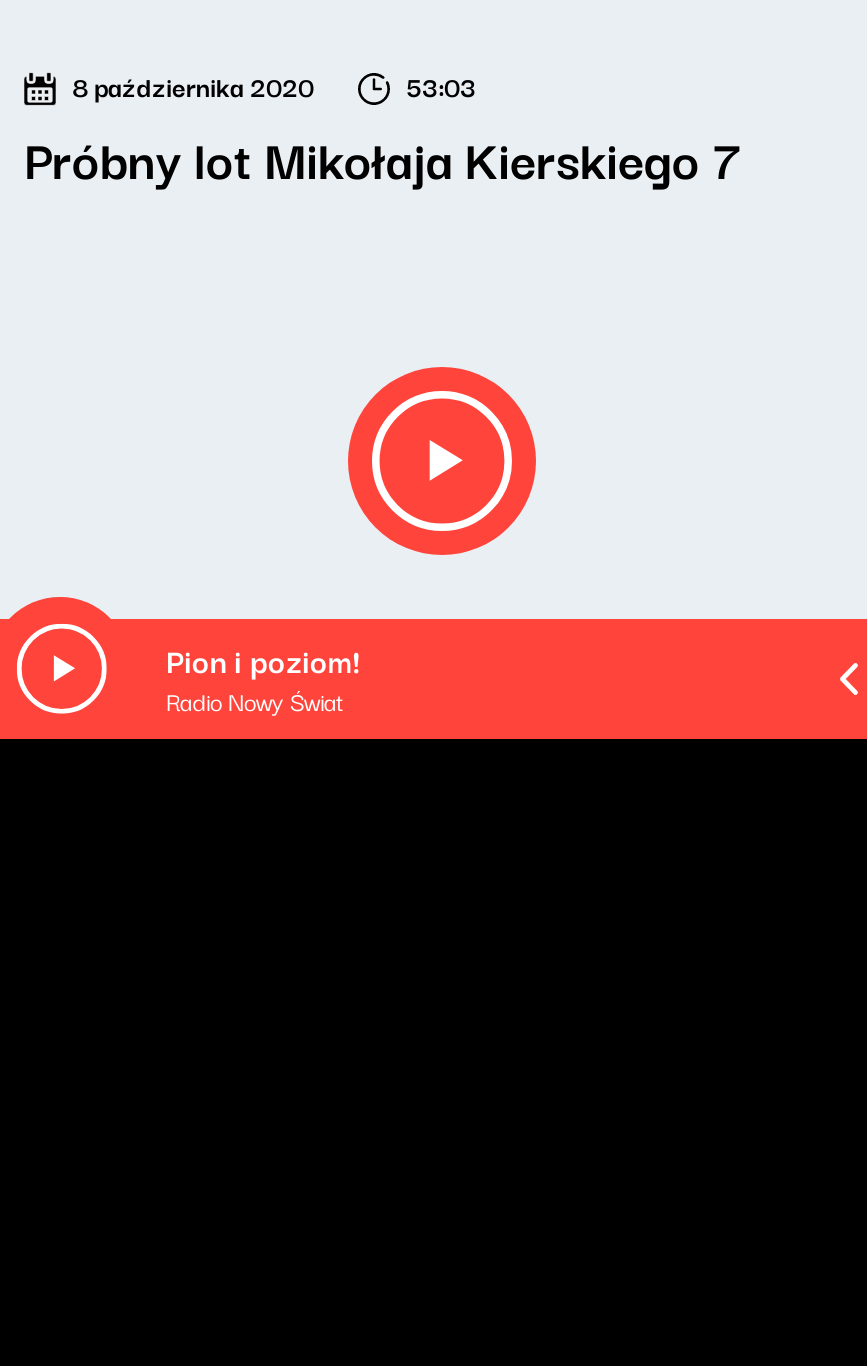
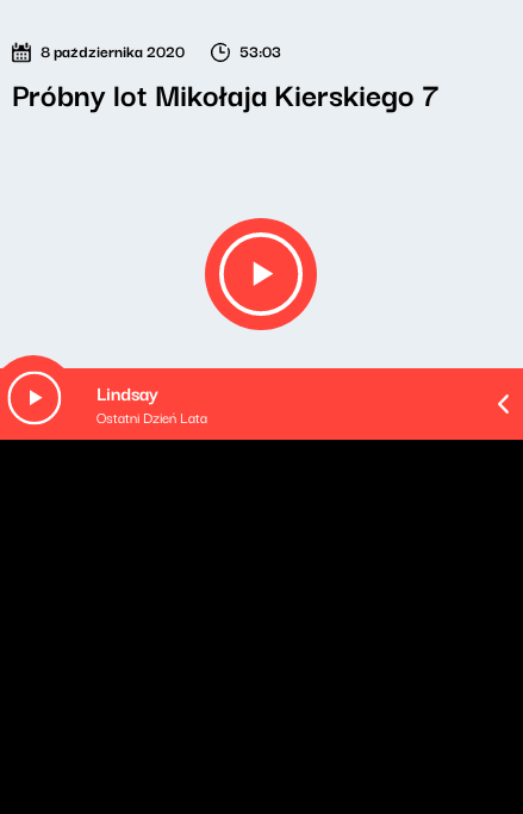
- Pion i poziom!
- Radio Nowy Świat
+ Lindsay
+ Ostatni Dzień Lata
